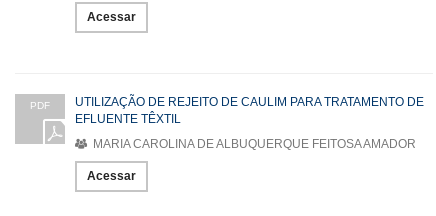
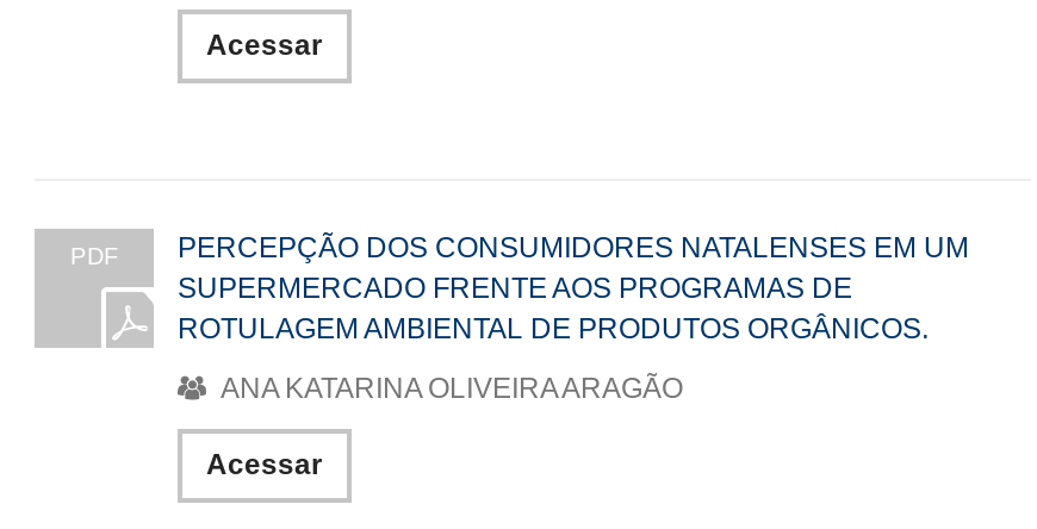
- UTILIZAÇÃO DE REJEITO DE CAULIM PARA TRATAMENTO DE
- EFLUENTE TÊXTIL
+ PERCEPÇÃO DOS CONSUMIDORES NATALENSES EM UM
+ SUPERMERCADO FRENTE AOS PROGRAMAS DE
+ ROTULAGEM AMBIENTAL DE PRODUTOS ORGÂNICOS.

- MARIA CAROLINA DE ALBUQUERQUE FEITOSA AMADOR
+ ANA KATARINA OLIVEIRA ARAGÃO
